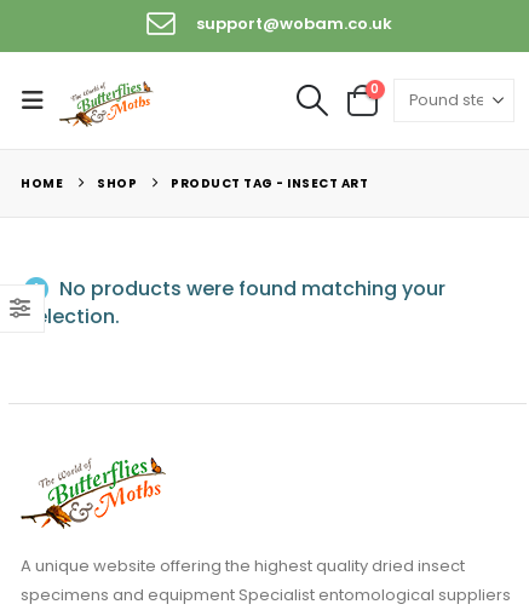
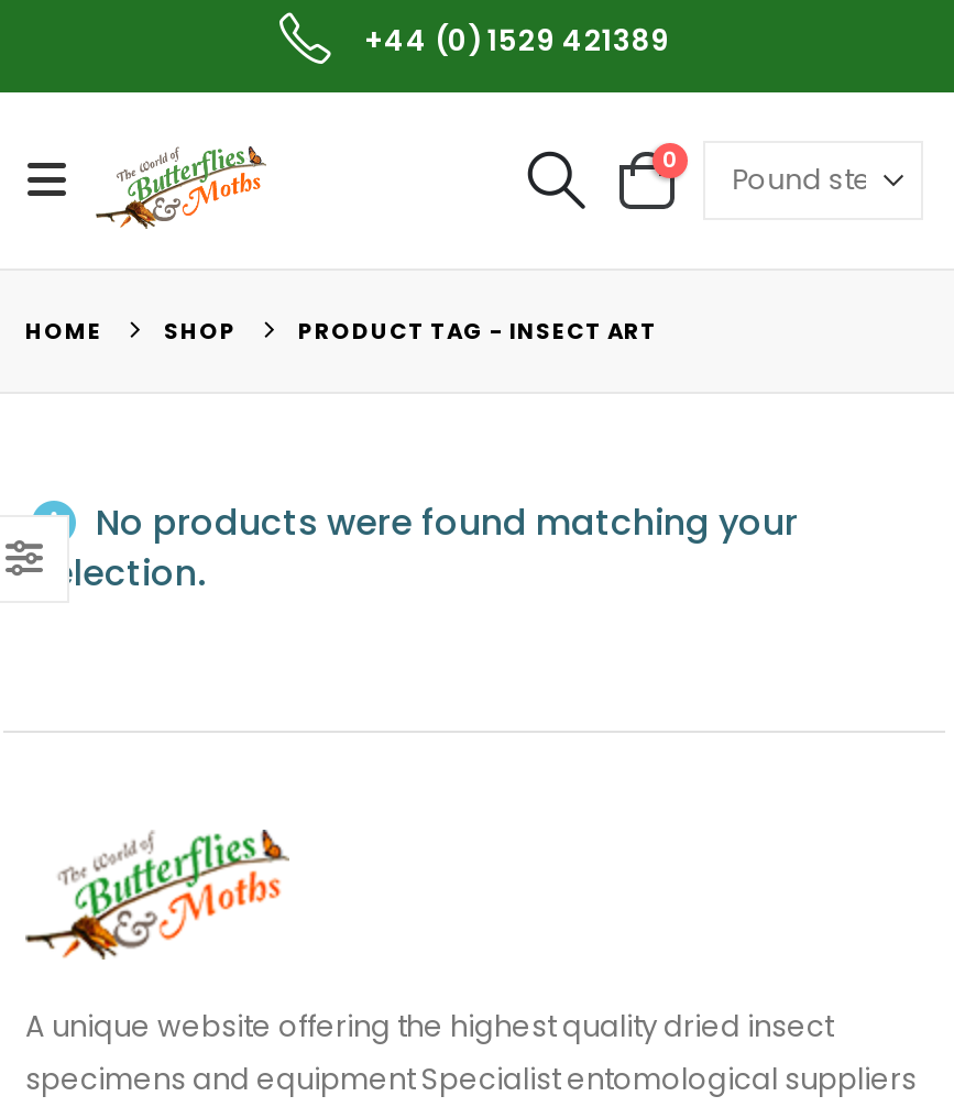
- support@wobam.co.uk
+ +44 (0) 1529 421389
